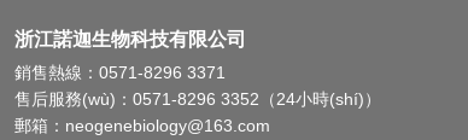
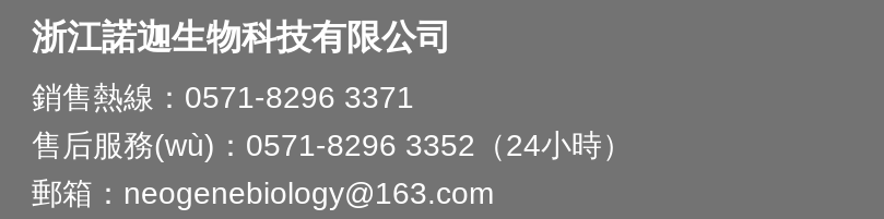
- 售后服務(wù)：0571-8296 3352（24小時(shí)）
+ 售后服務(wù)：0571-8296 3352（24小時）
